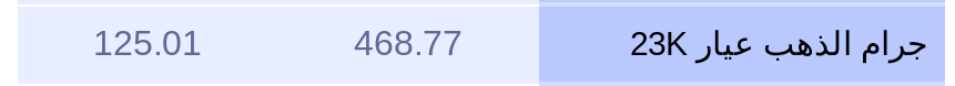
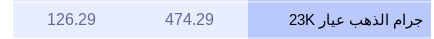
- 125.01
+ 126.29

- 468.77
+ 474.29
